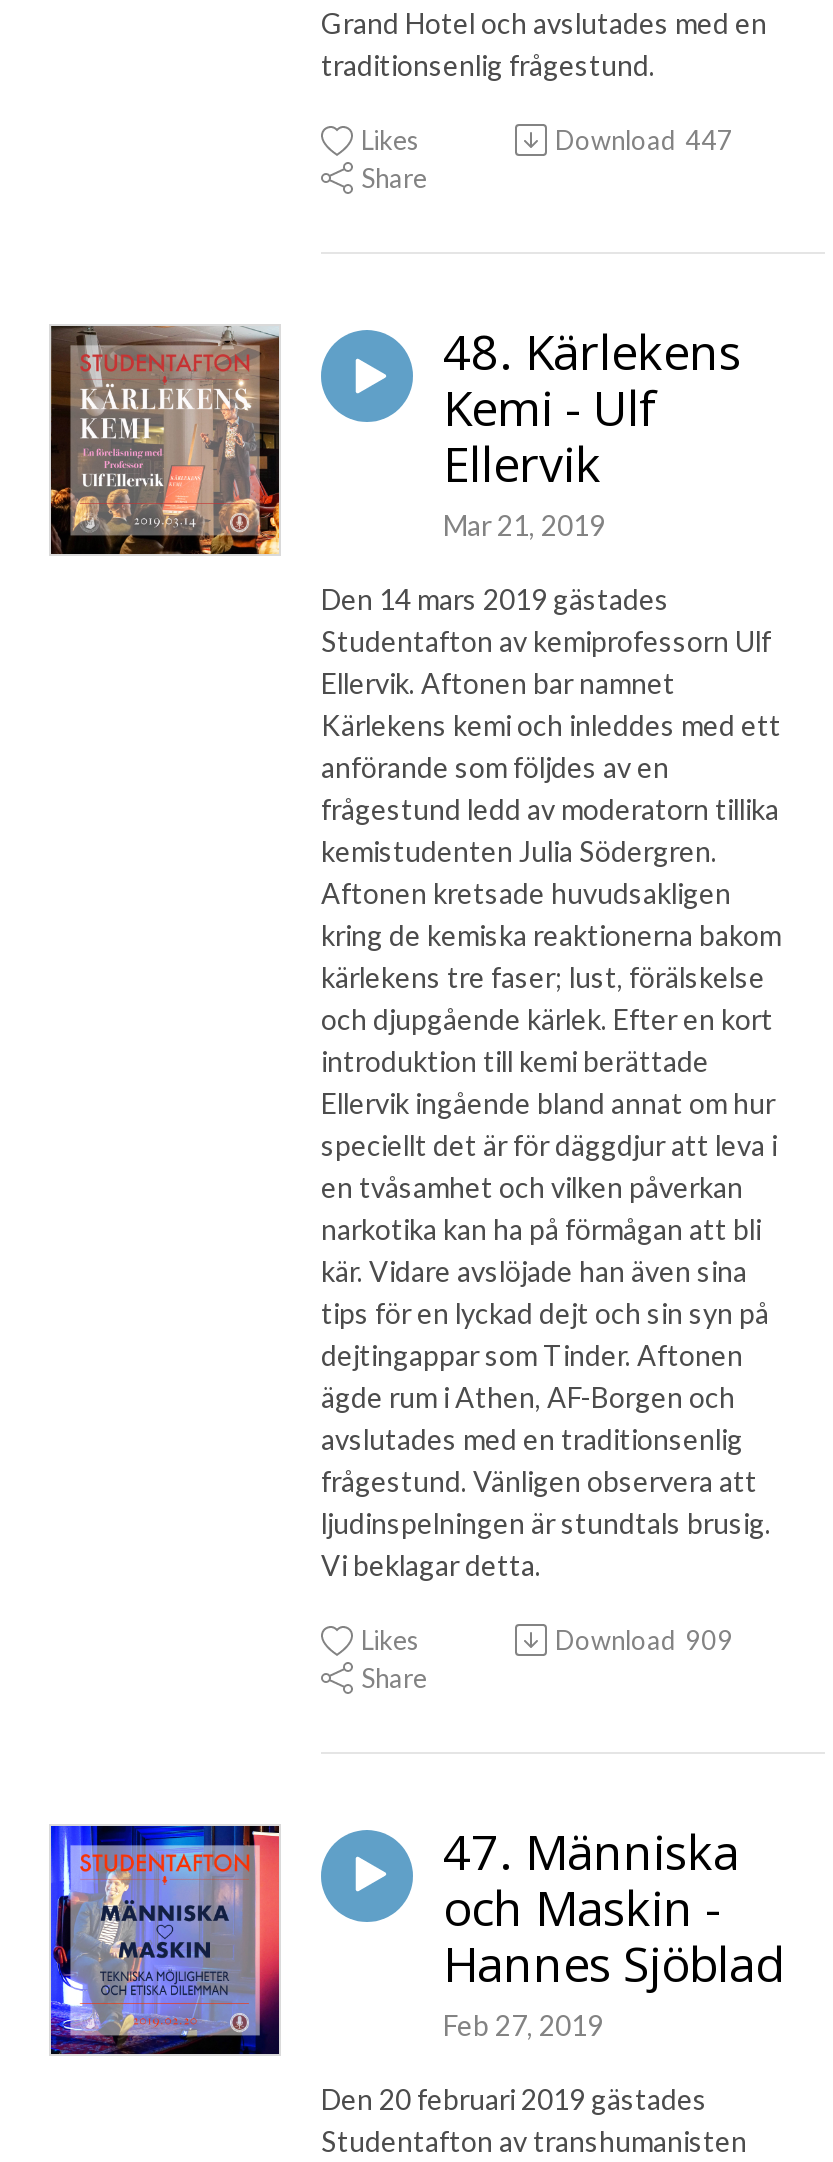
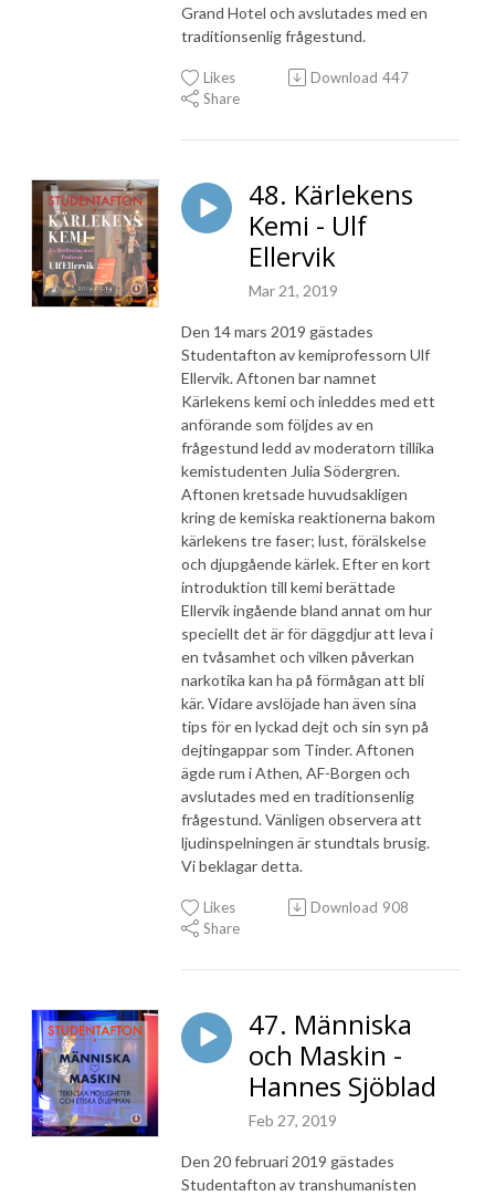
- Download 909
+ Download 908
